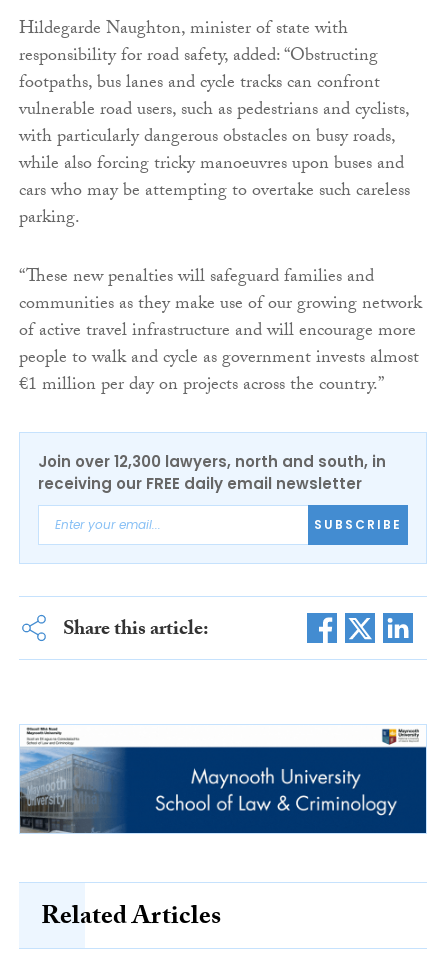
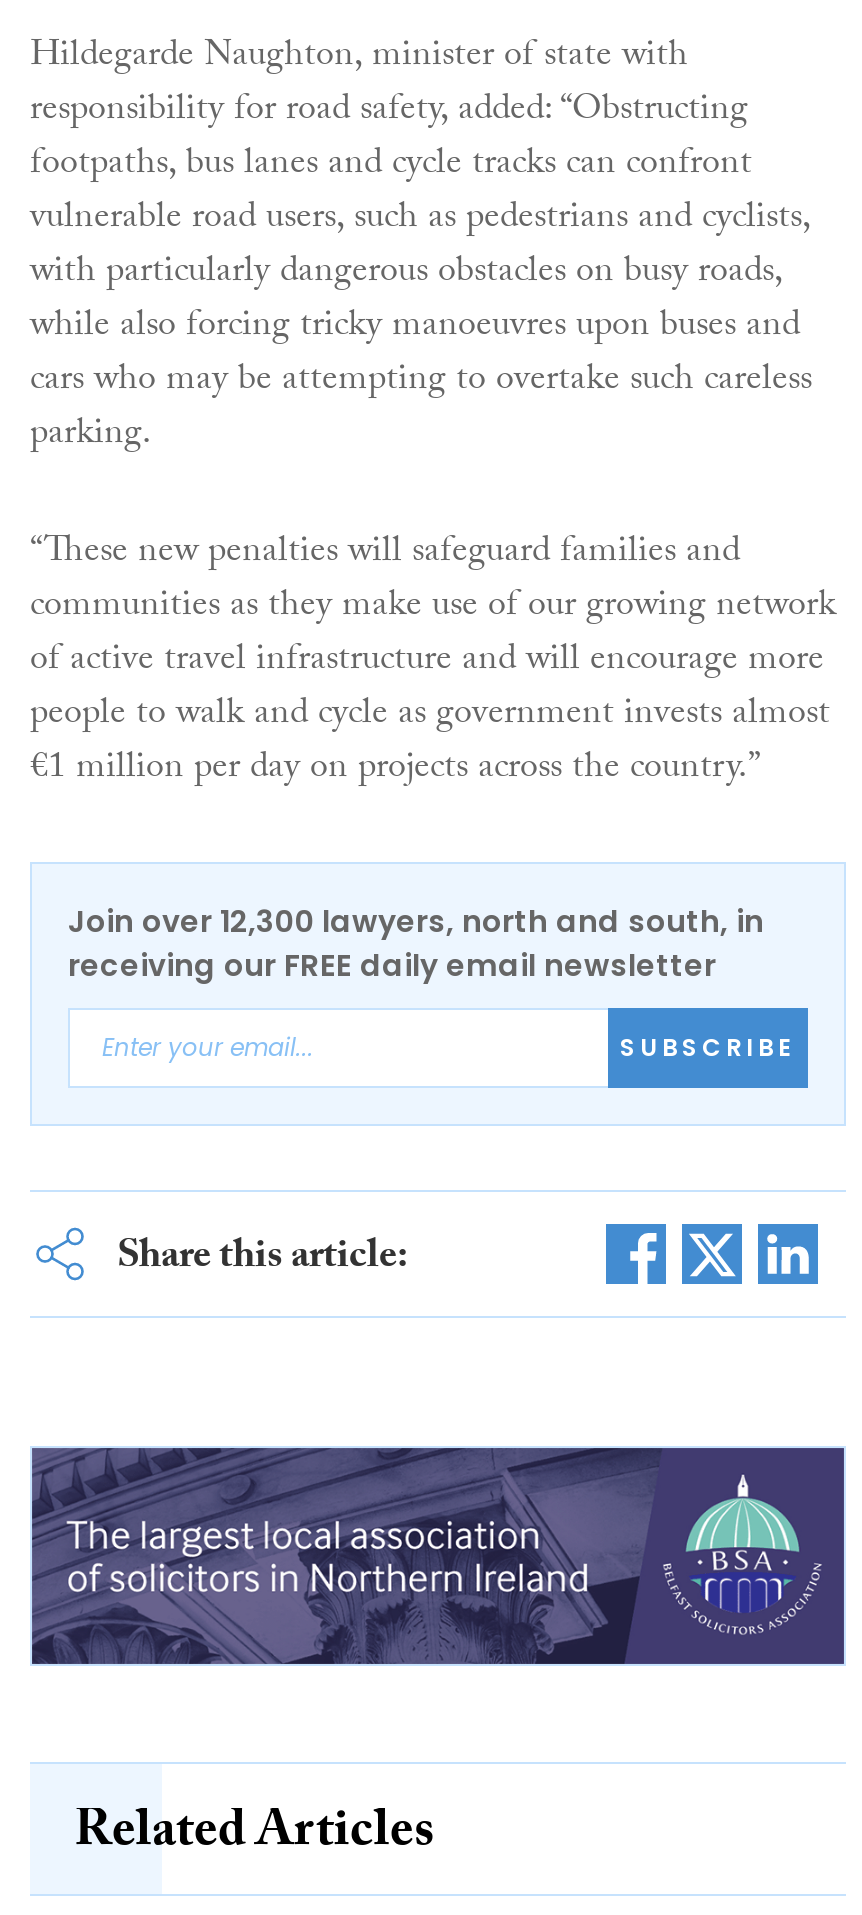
- [image]
+ [image]
